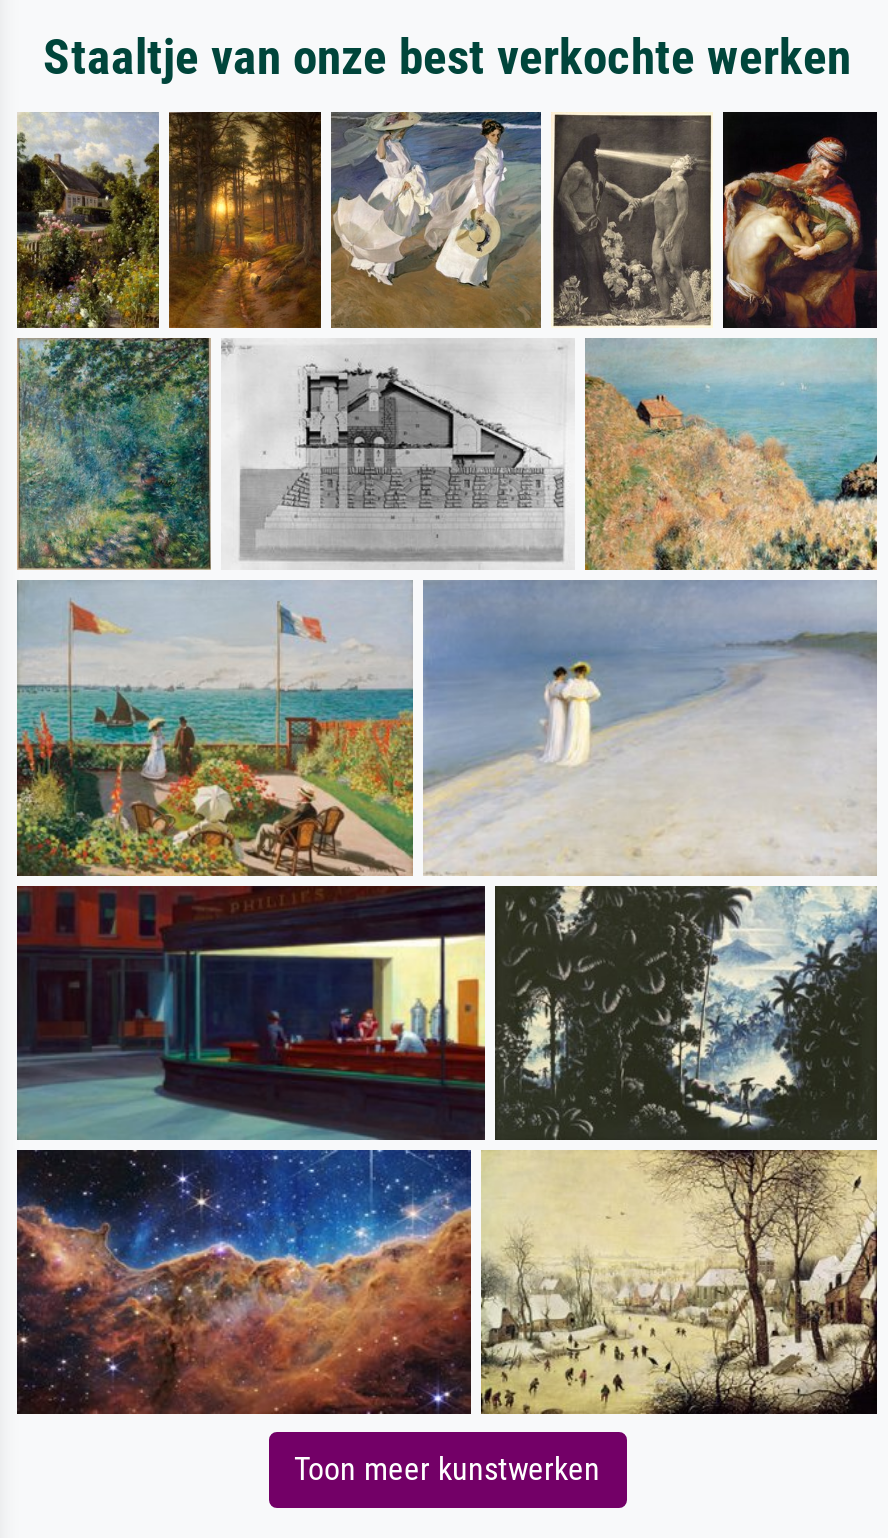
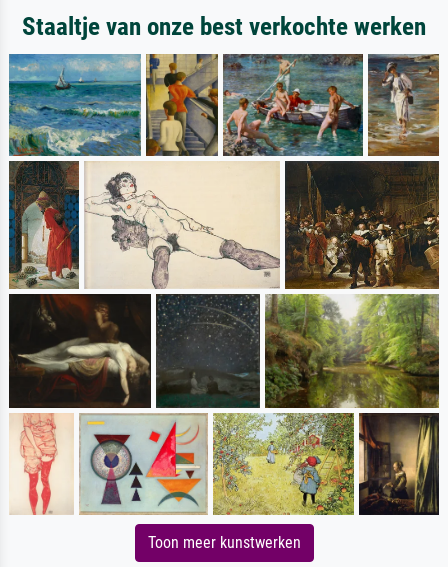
- [image]
+ [image]
